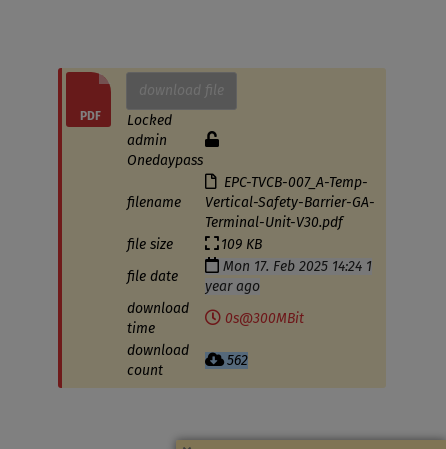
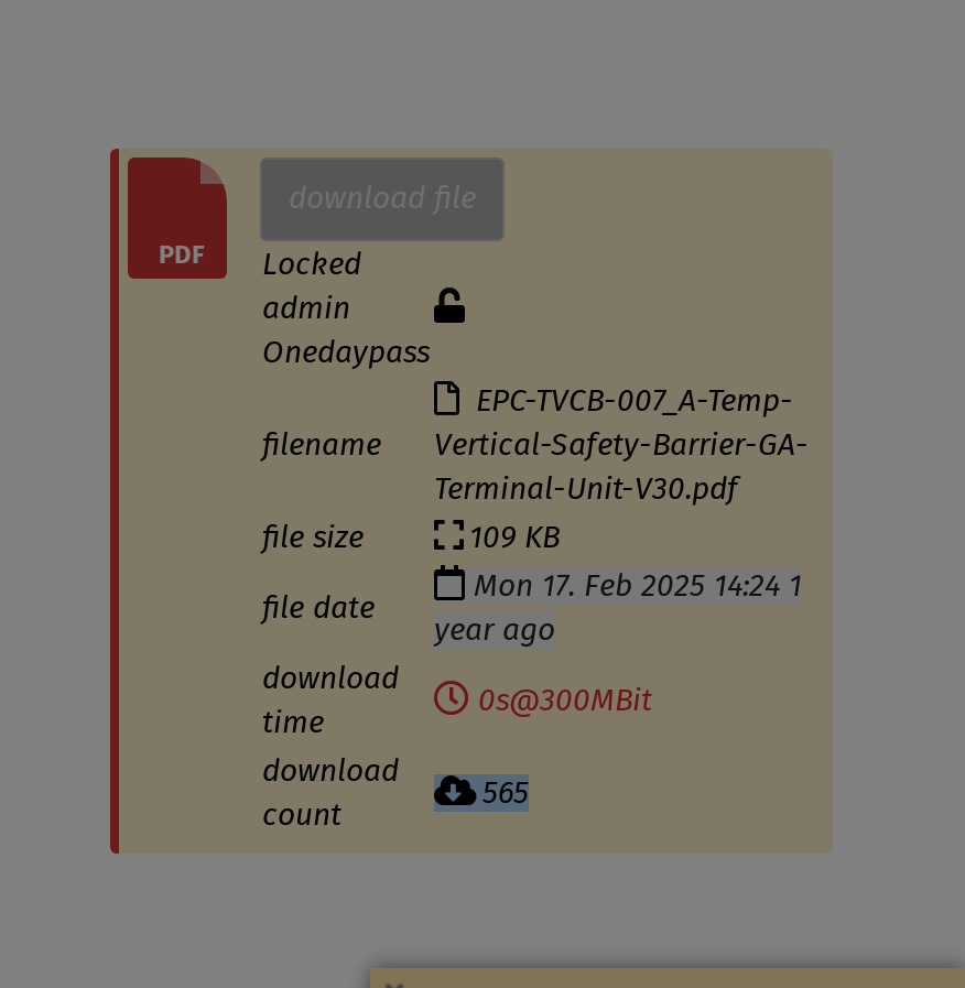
- 562
+ 565
